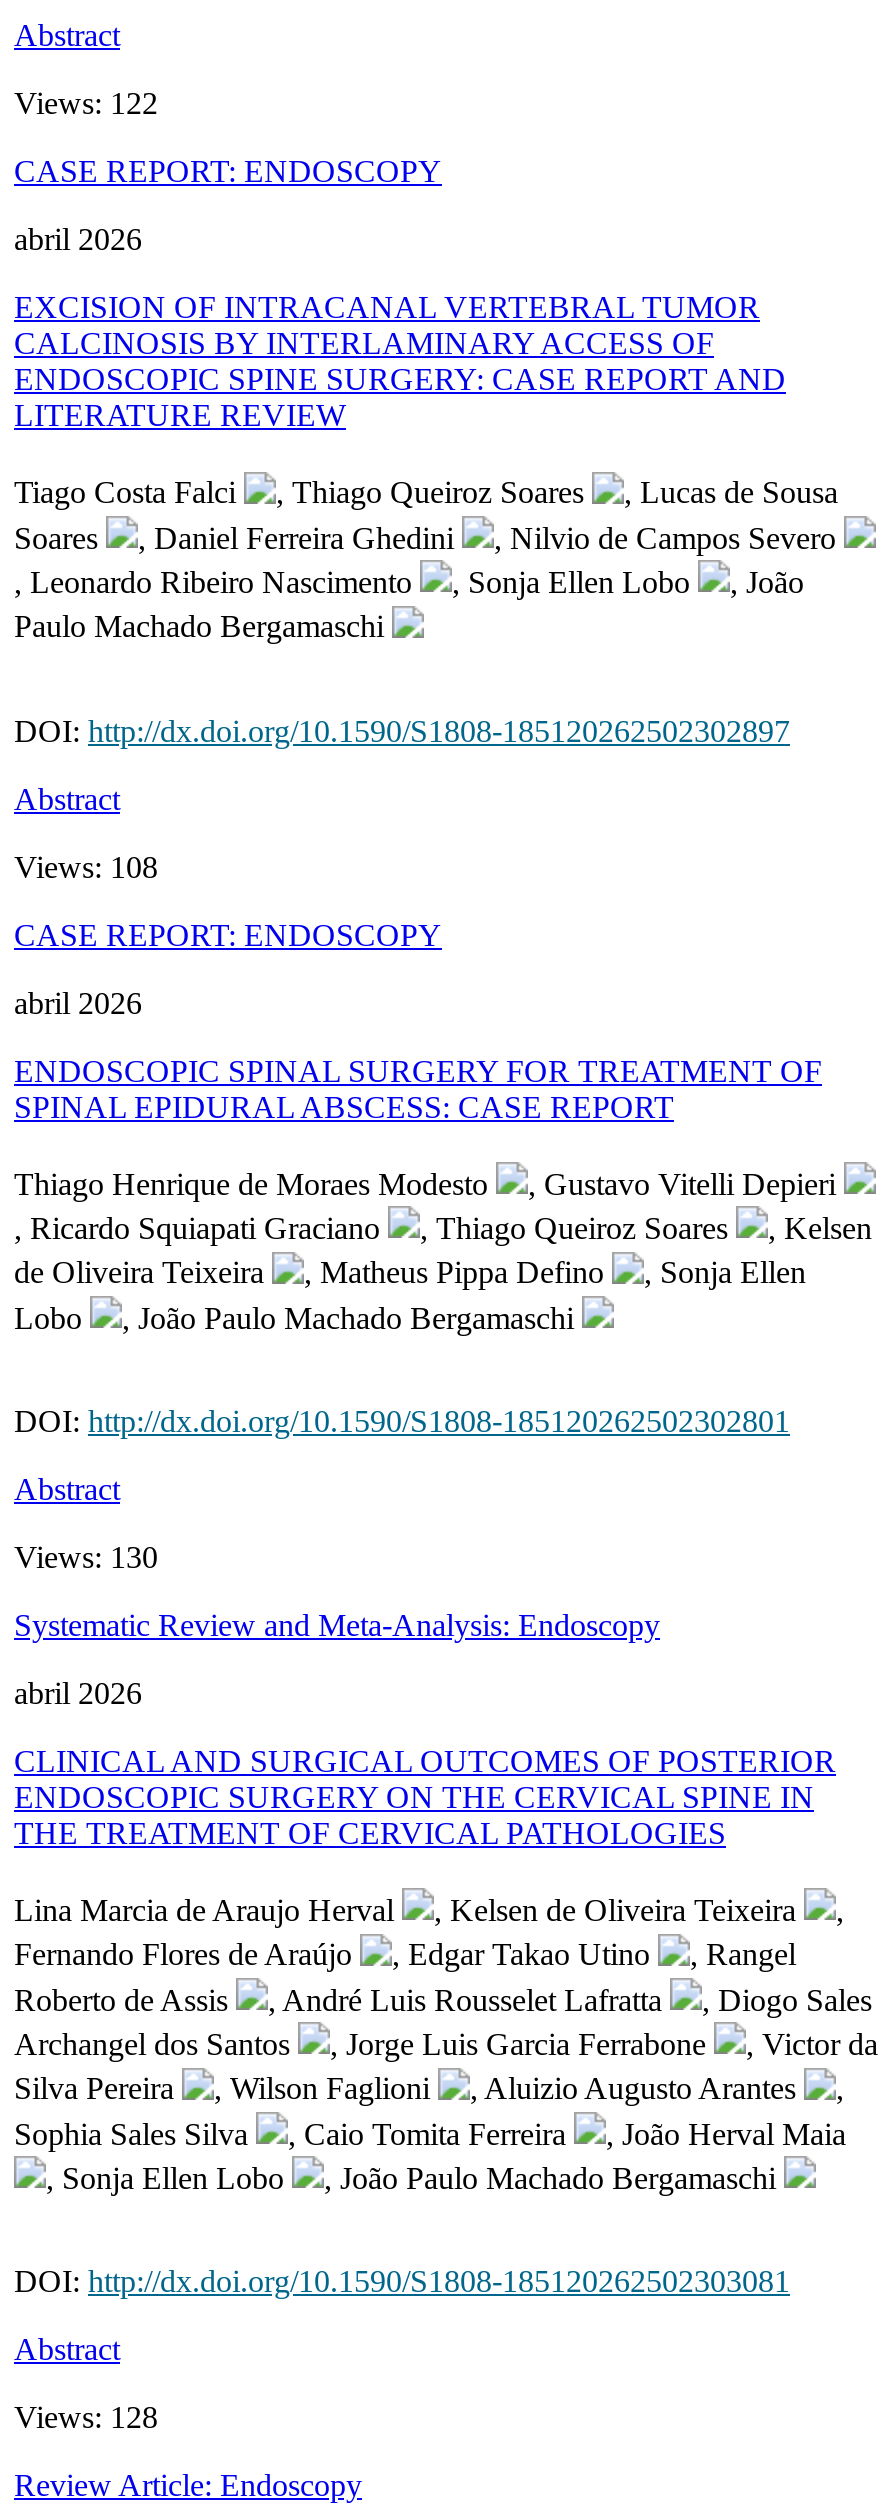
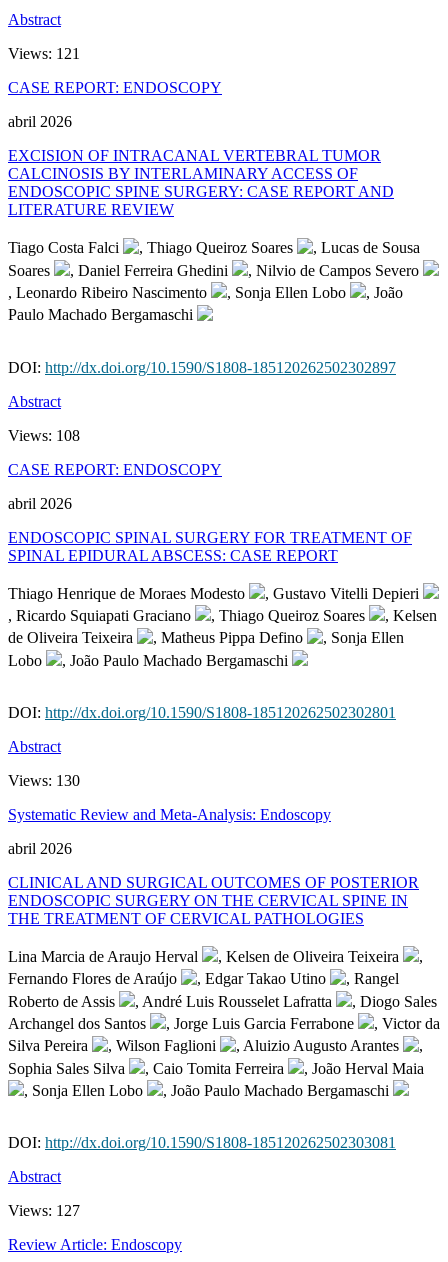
- Views: 122
+ Views: 121

- Views: 128
+ Views: 127
